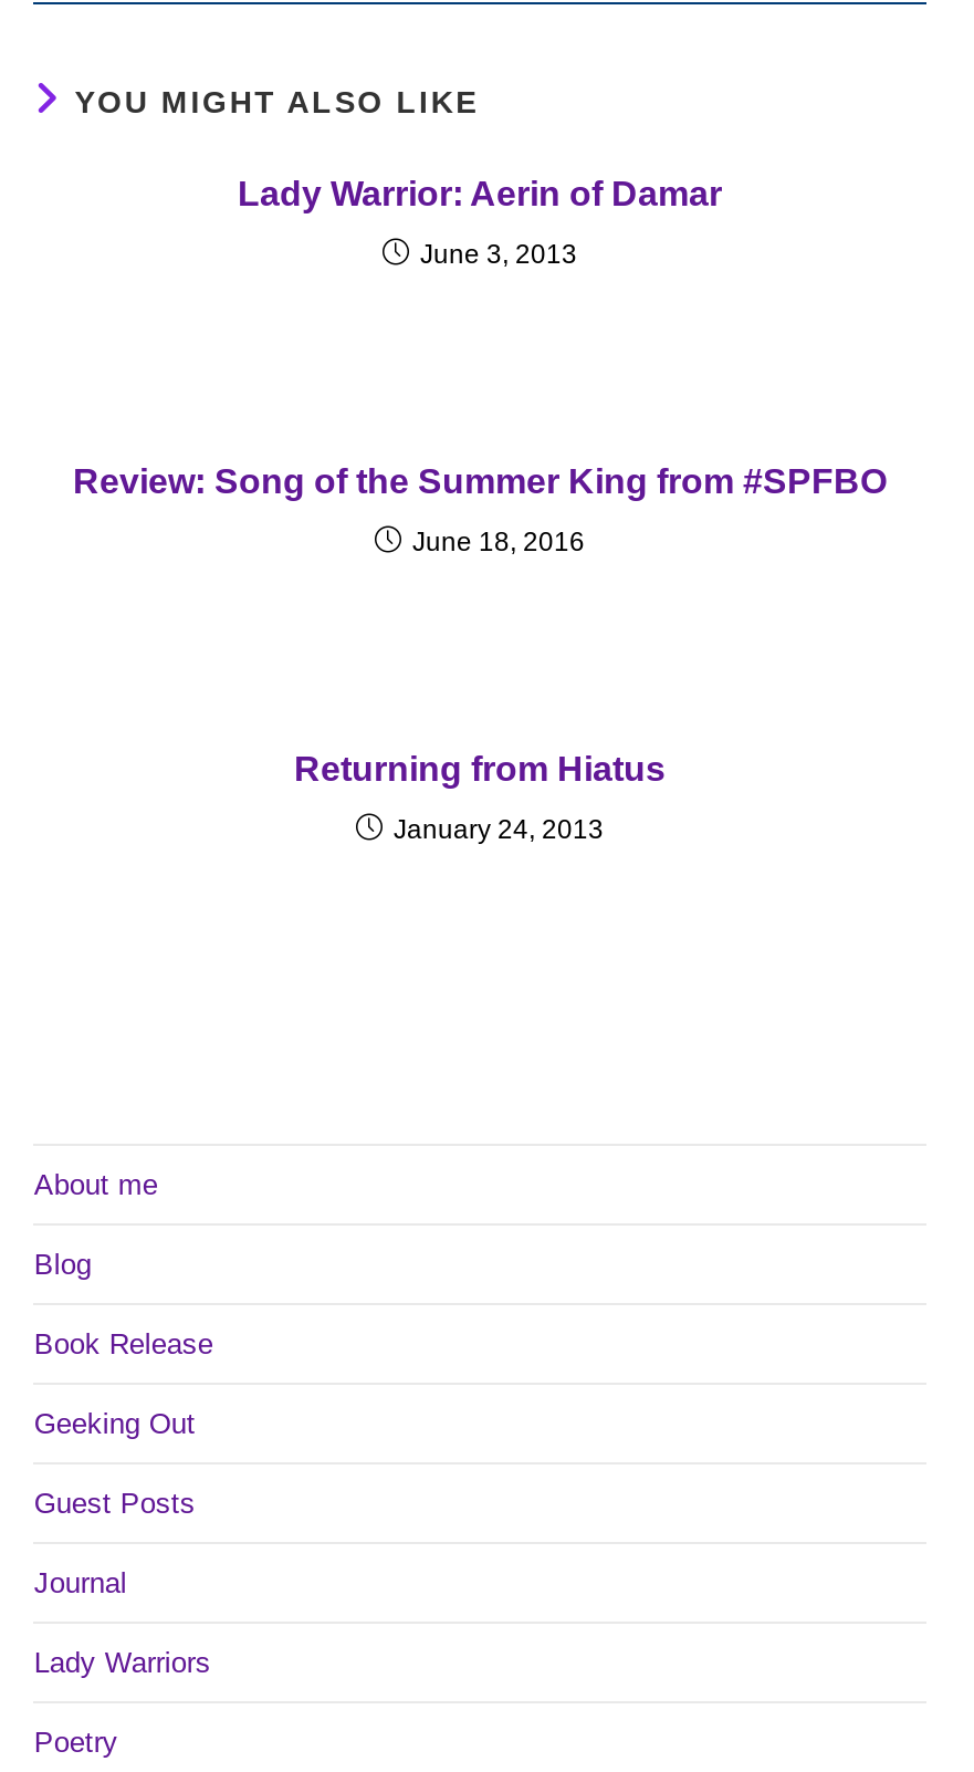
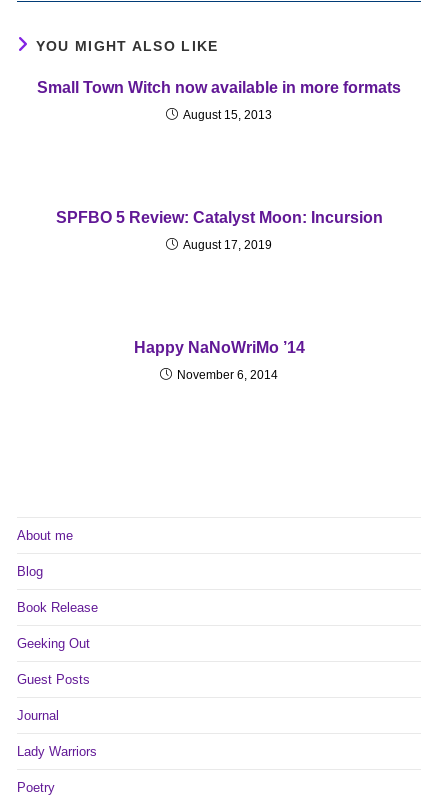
- Lady Warrior: Aerin of Damar
+ Small Town Witch now available in more formats

- June 3, 2013
+ August 15, 2013

- Review: Song of the Summer King from #SPFBO
+ SPFBO 5 Review: Catalyst Moon: Incursion

- June 18, 2016
+ August 17, 2019

- Returning from Hiatus
+ Happy NaNoWriMo ’14

- January 24, 2013
+ November 6, 2014
